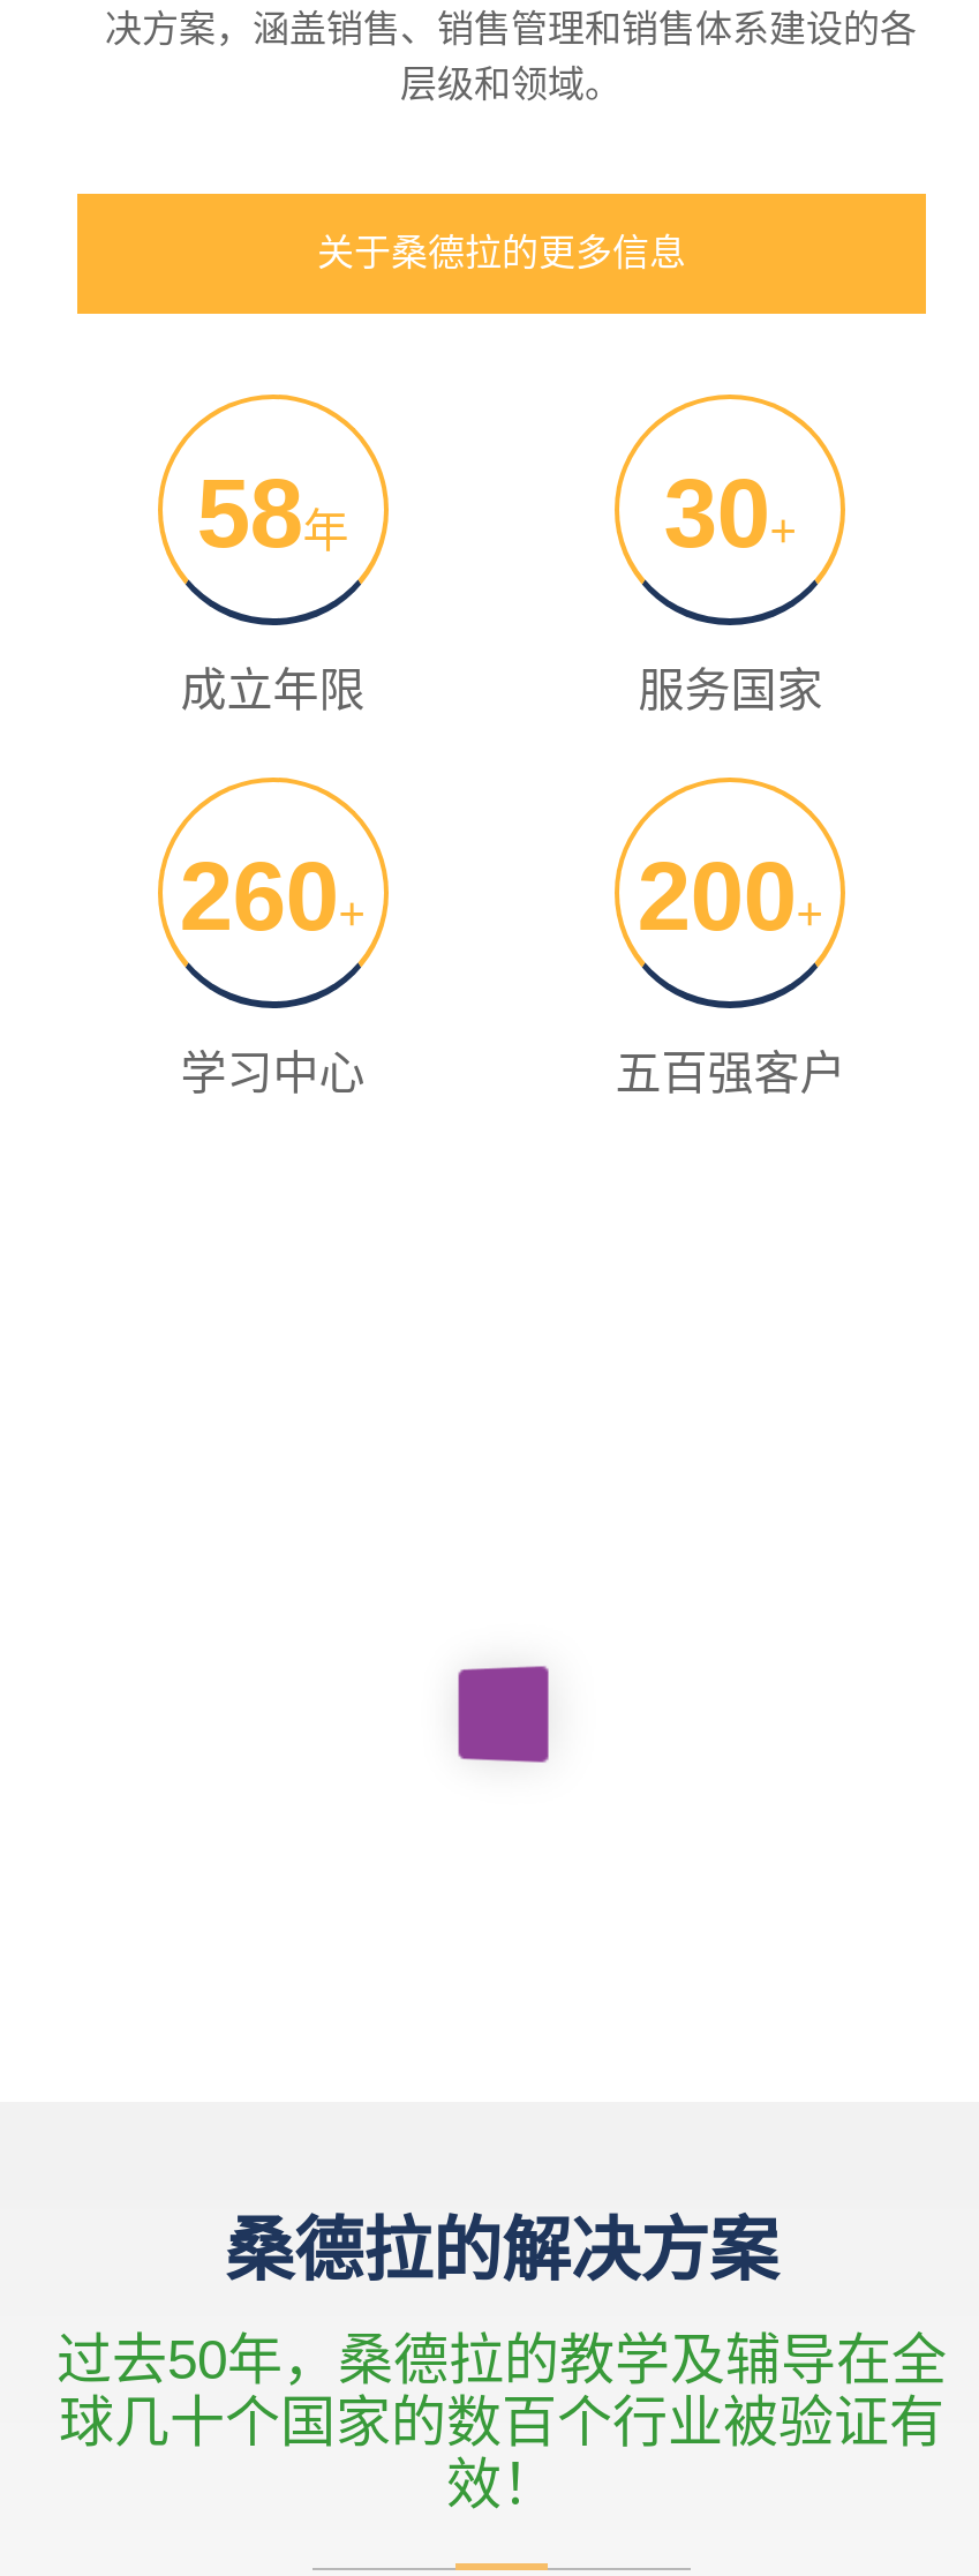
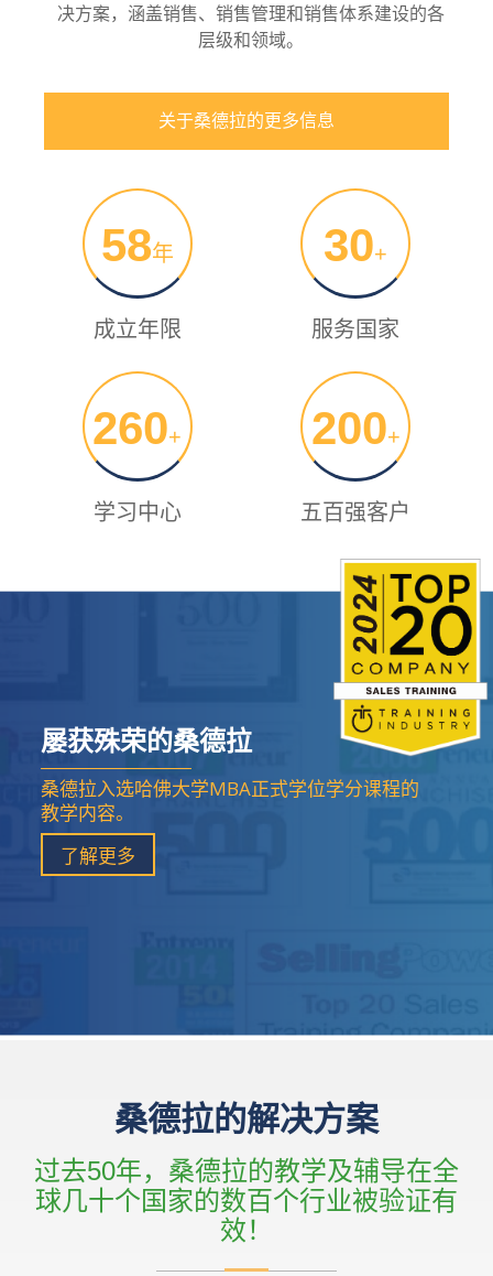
+ [image]
